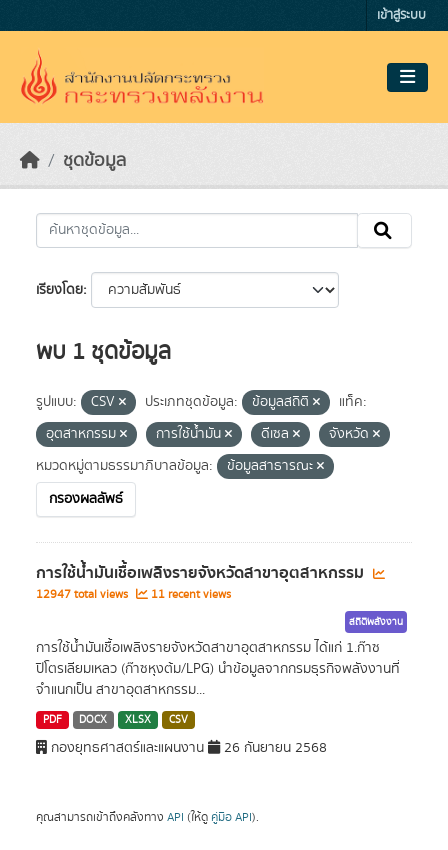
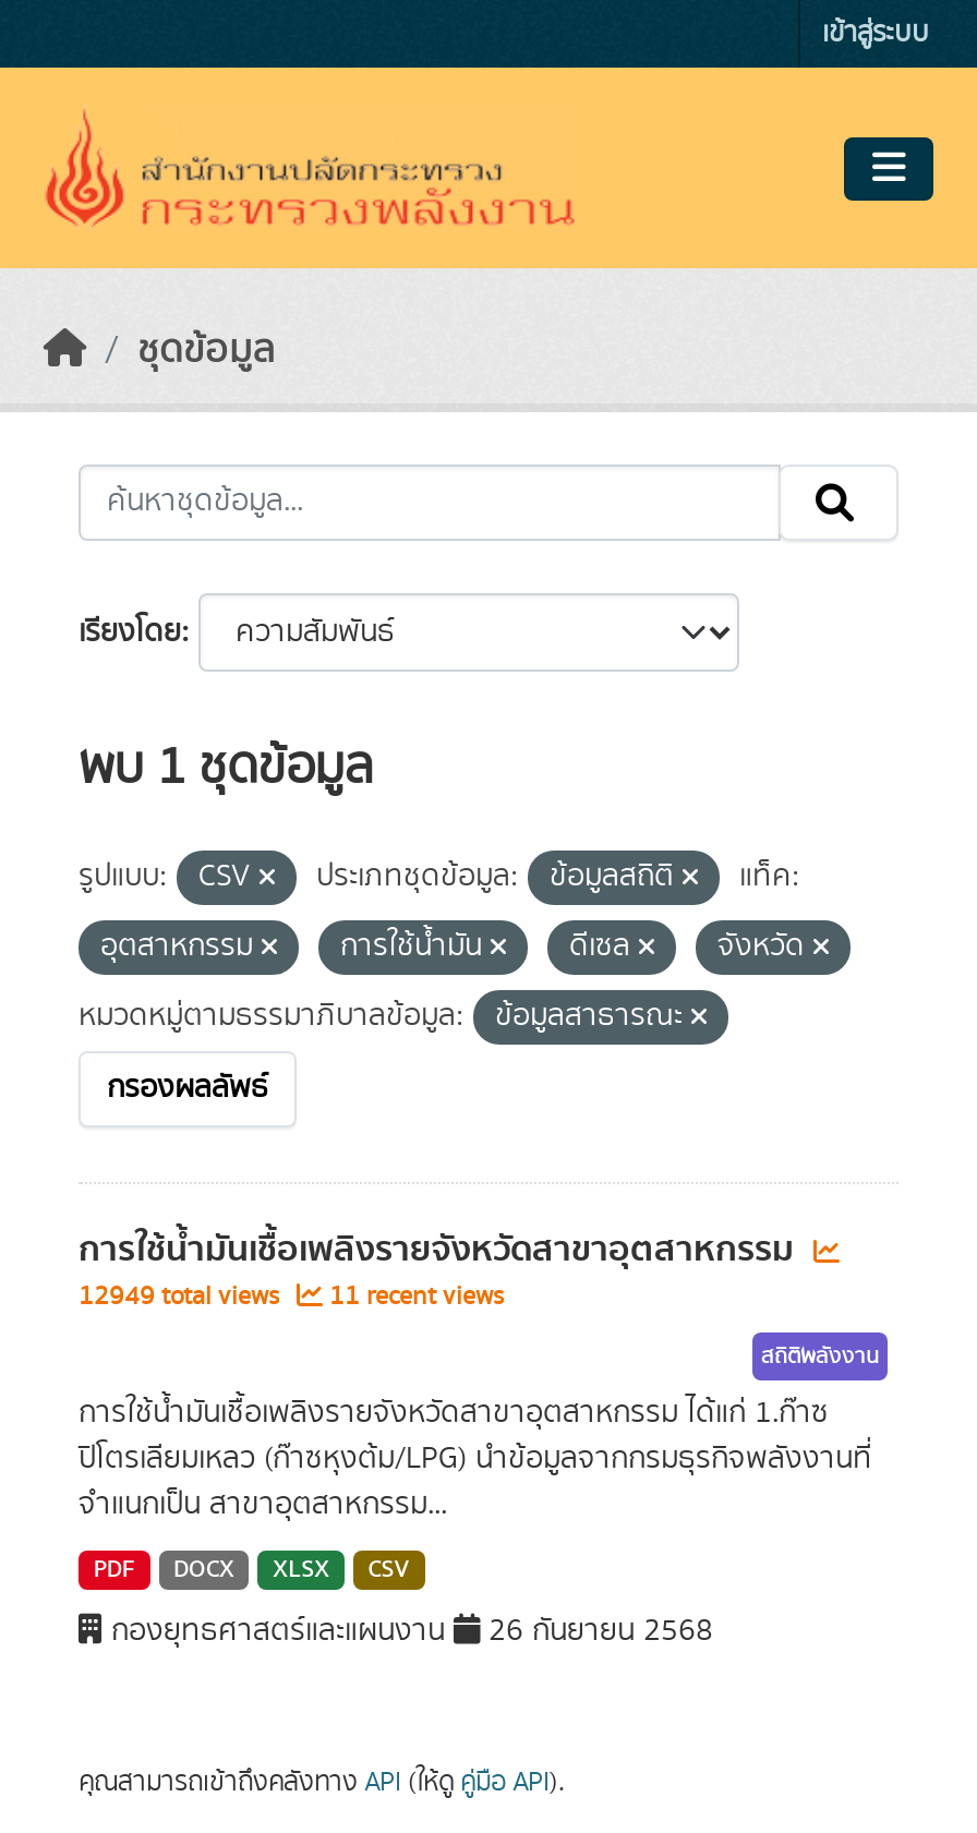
- 12947 total views 11 recent views
+ 12949 total views 11 recent views
